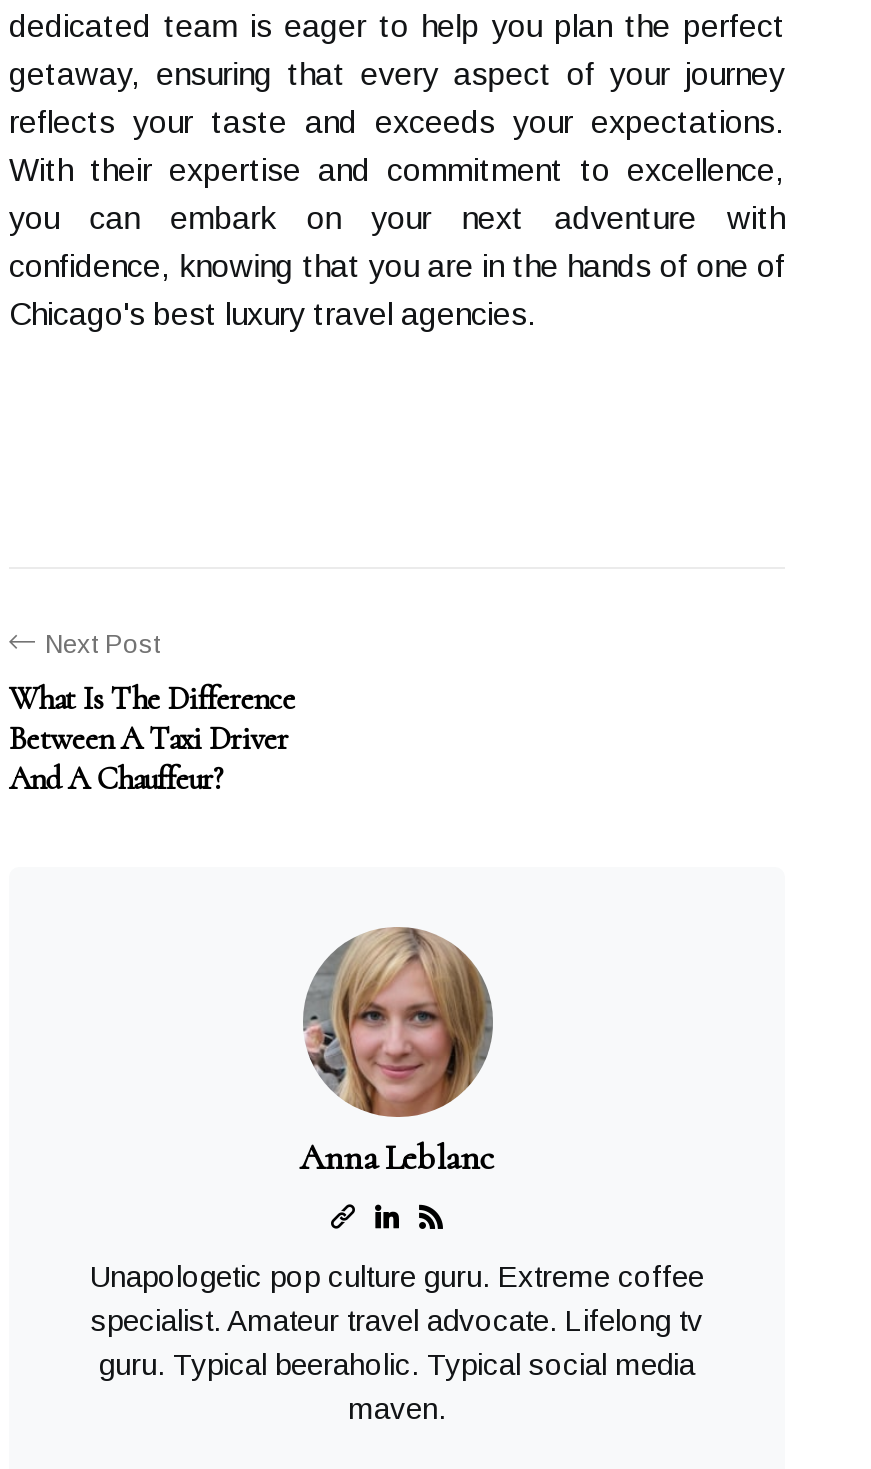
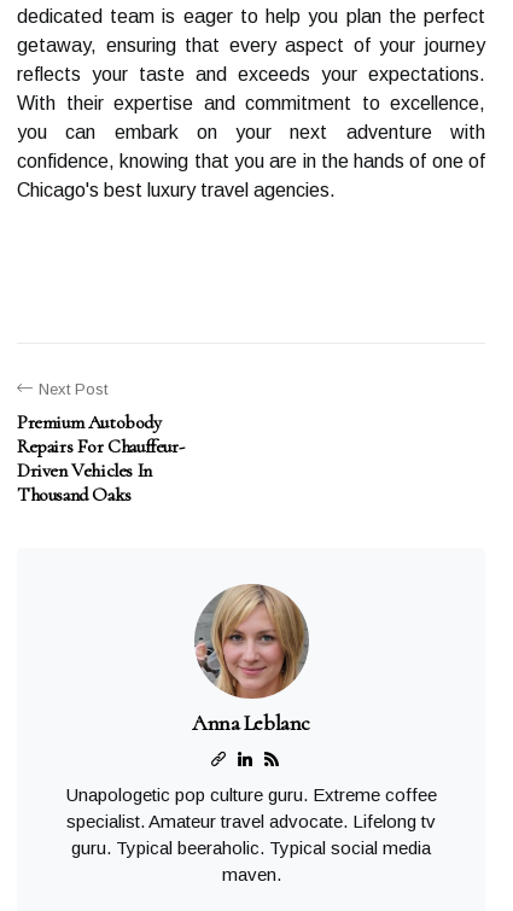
- What Is The Difference
- Between A Taxi Driver
- And A Chauffeur?
+ Premium Autobody
+ Repairs For Chauffeur-
+ Driven Vehicles In
+ Thousand Oaks
